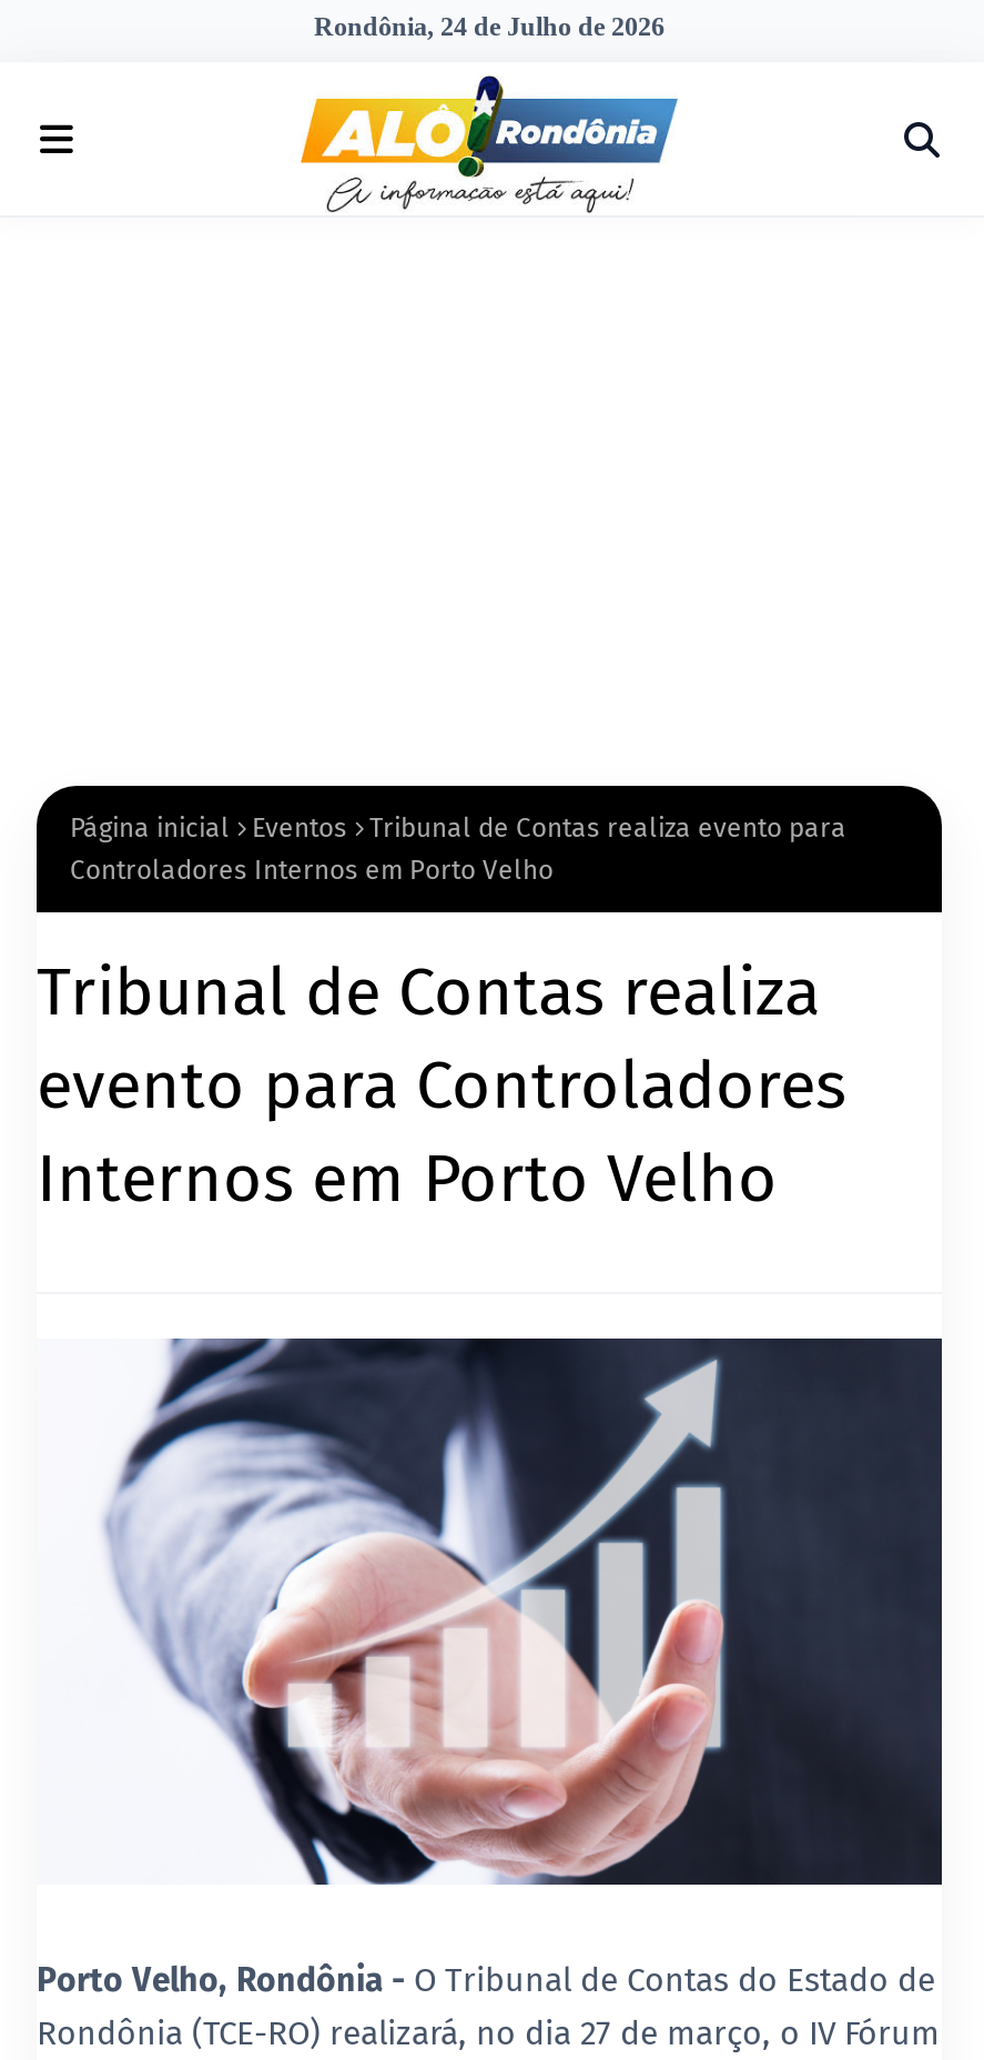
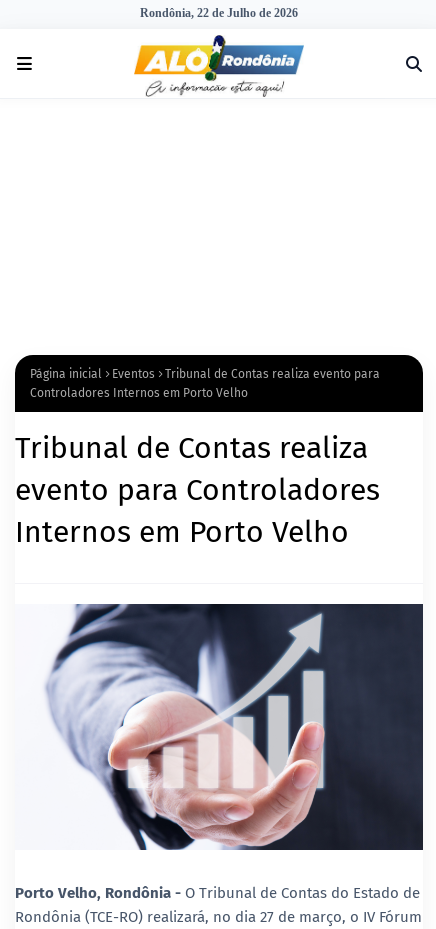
- Rondônia, 24 de Julho de 2026
+ Rondônia, 22 de Julho de 2026
